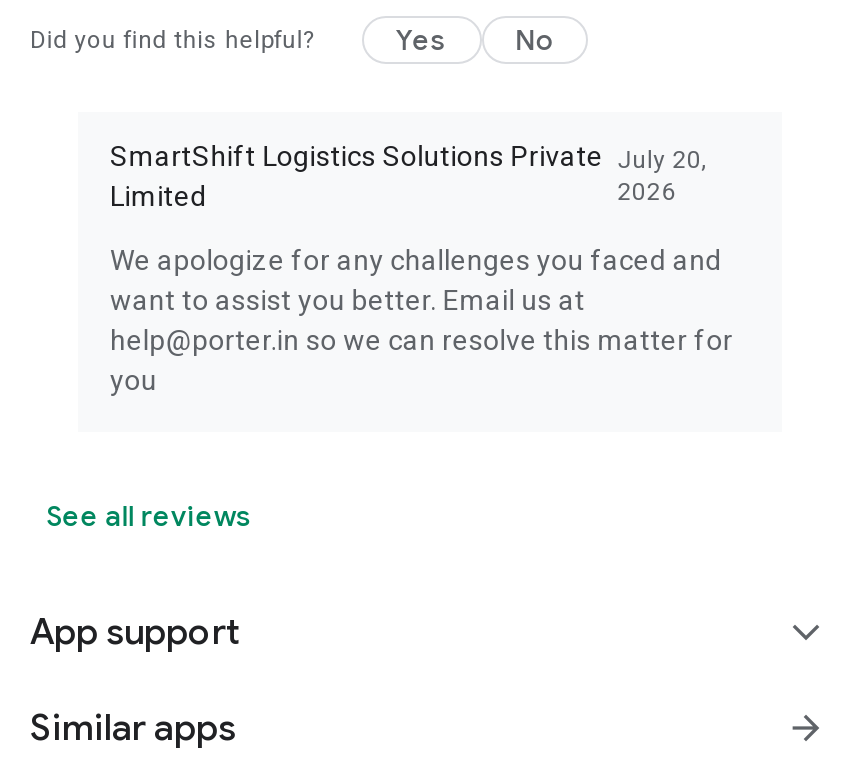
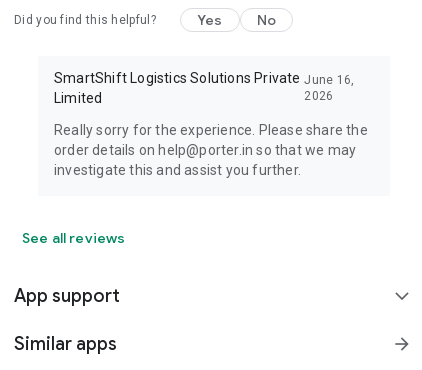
- SmartShift Logistics Solutions Private July 20,
+ SmartShift Logistics Solutions Private June 16,

- We apologize for any challenges you faced and
- want to assist you better. Email us at
- help@porter.in so we can resolve this matter for
- you
+ Really sorry for the experience. Please share the
+ order details on help@porter.in so that we may
+ investigate this and assist you further.
